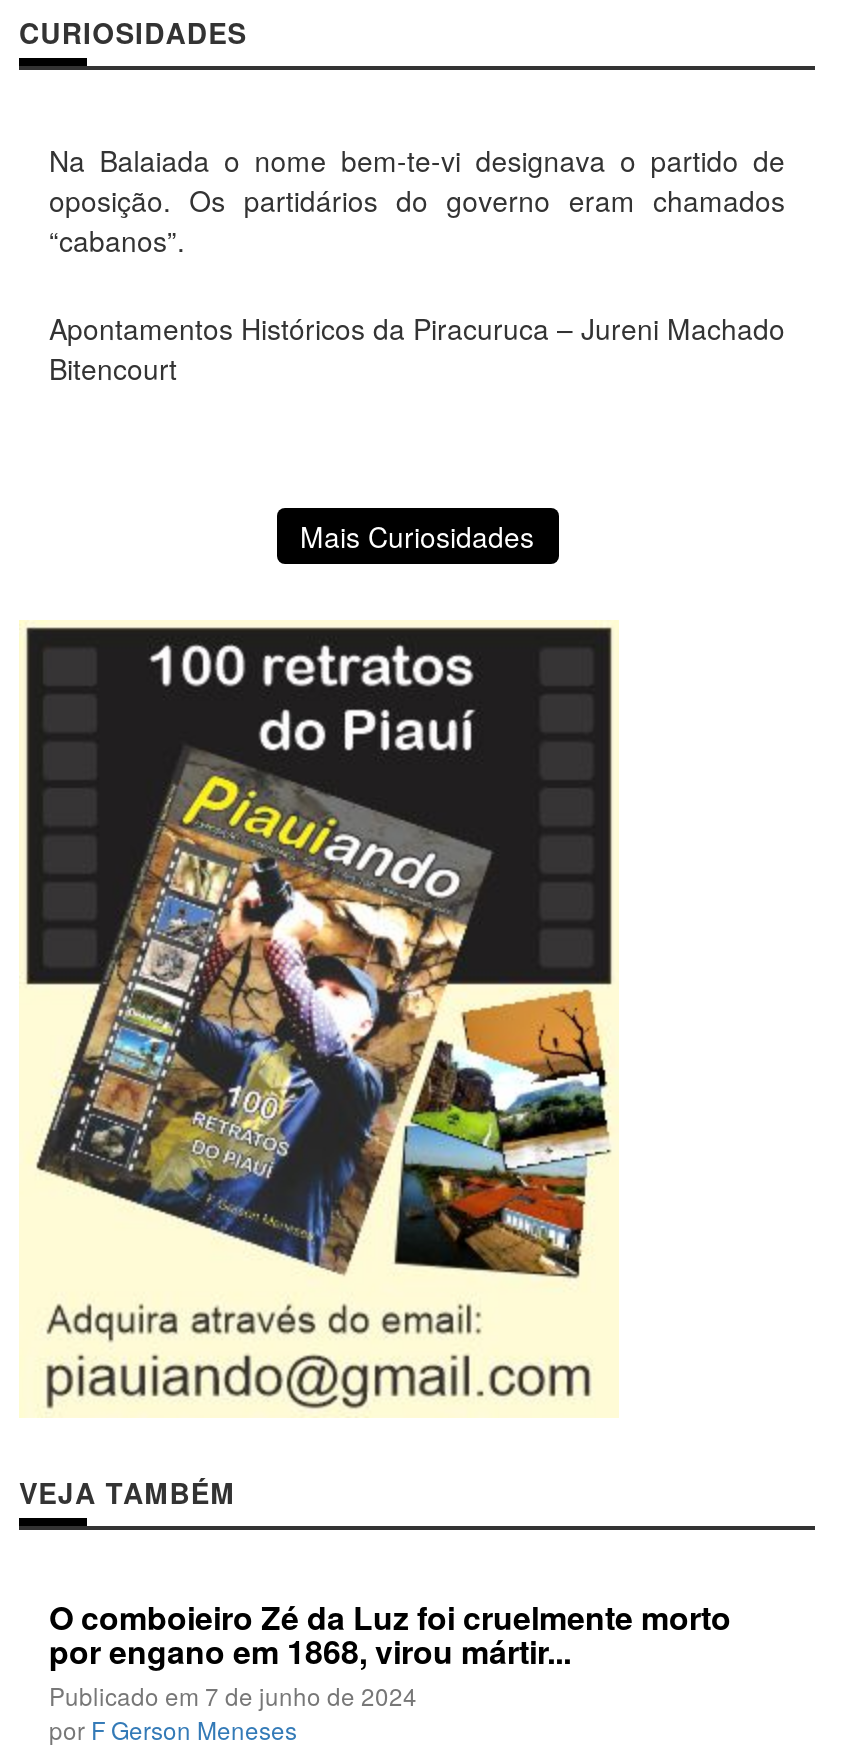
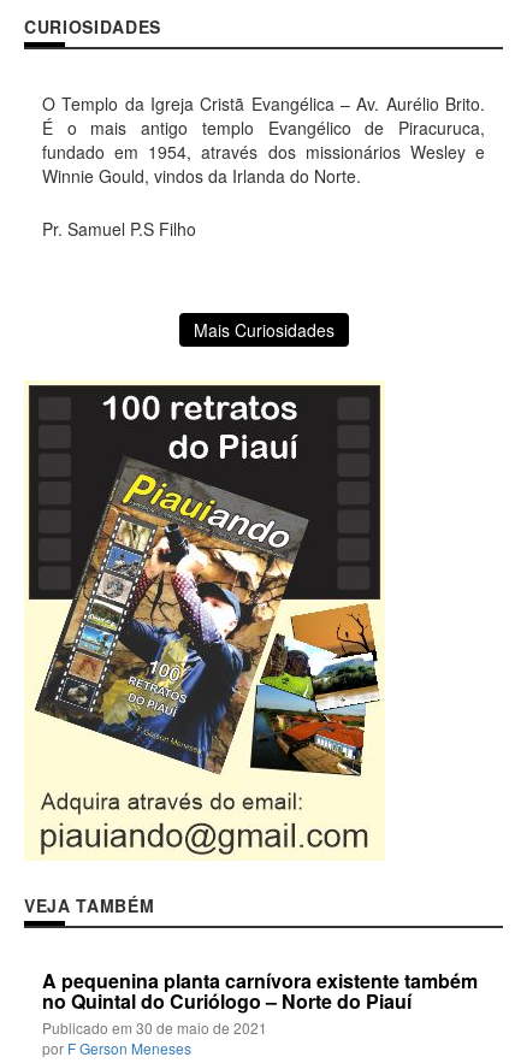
- Na Balaiada o nome bem-te-vi designava o partido de
- oposição. Os partidários do governo eram chamados
- “cabanos”.
+ O Templo da Igreja Cristã Evangélica – Av. Aurélio Brito.
+ É o mais antigo templo Evangélico de Piracuruca,
+ fundado em 1954, através dos missionários Wesley e
+ Winnie Gould, vindos da Irlanda do Norte.

- Apontamentos Históricos da Piracuruca – Jureni Machado
- Bitencourt
+ Pr. Samuel P.S Filho

- O comboieiro Zé da Luz foi cruelmente morto
- por engano em 1868, virou mártir...
- Publicado em 7 de junho de 2024
+ A pequenina planta carnívora existente também
+ no Quintal do Curiólogo – Norte do Piauí
+ Publicado em 30 de maio de 2021
